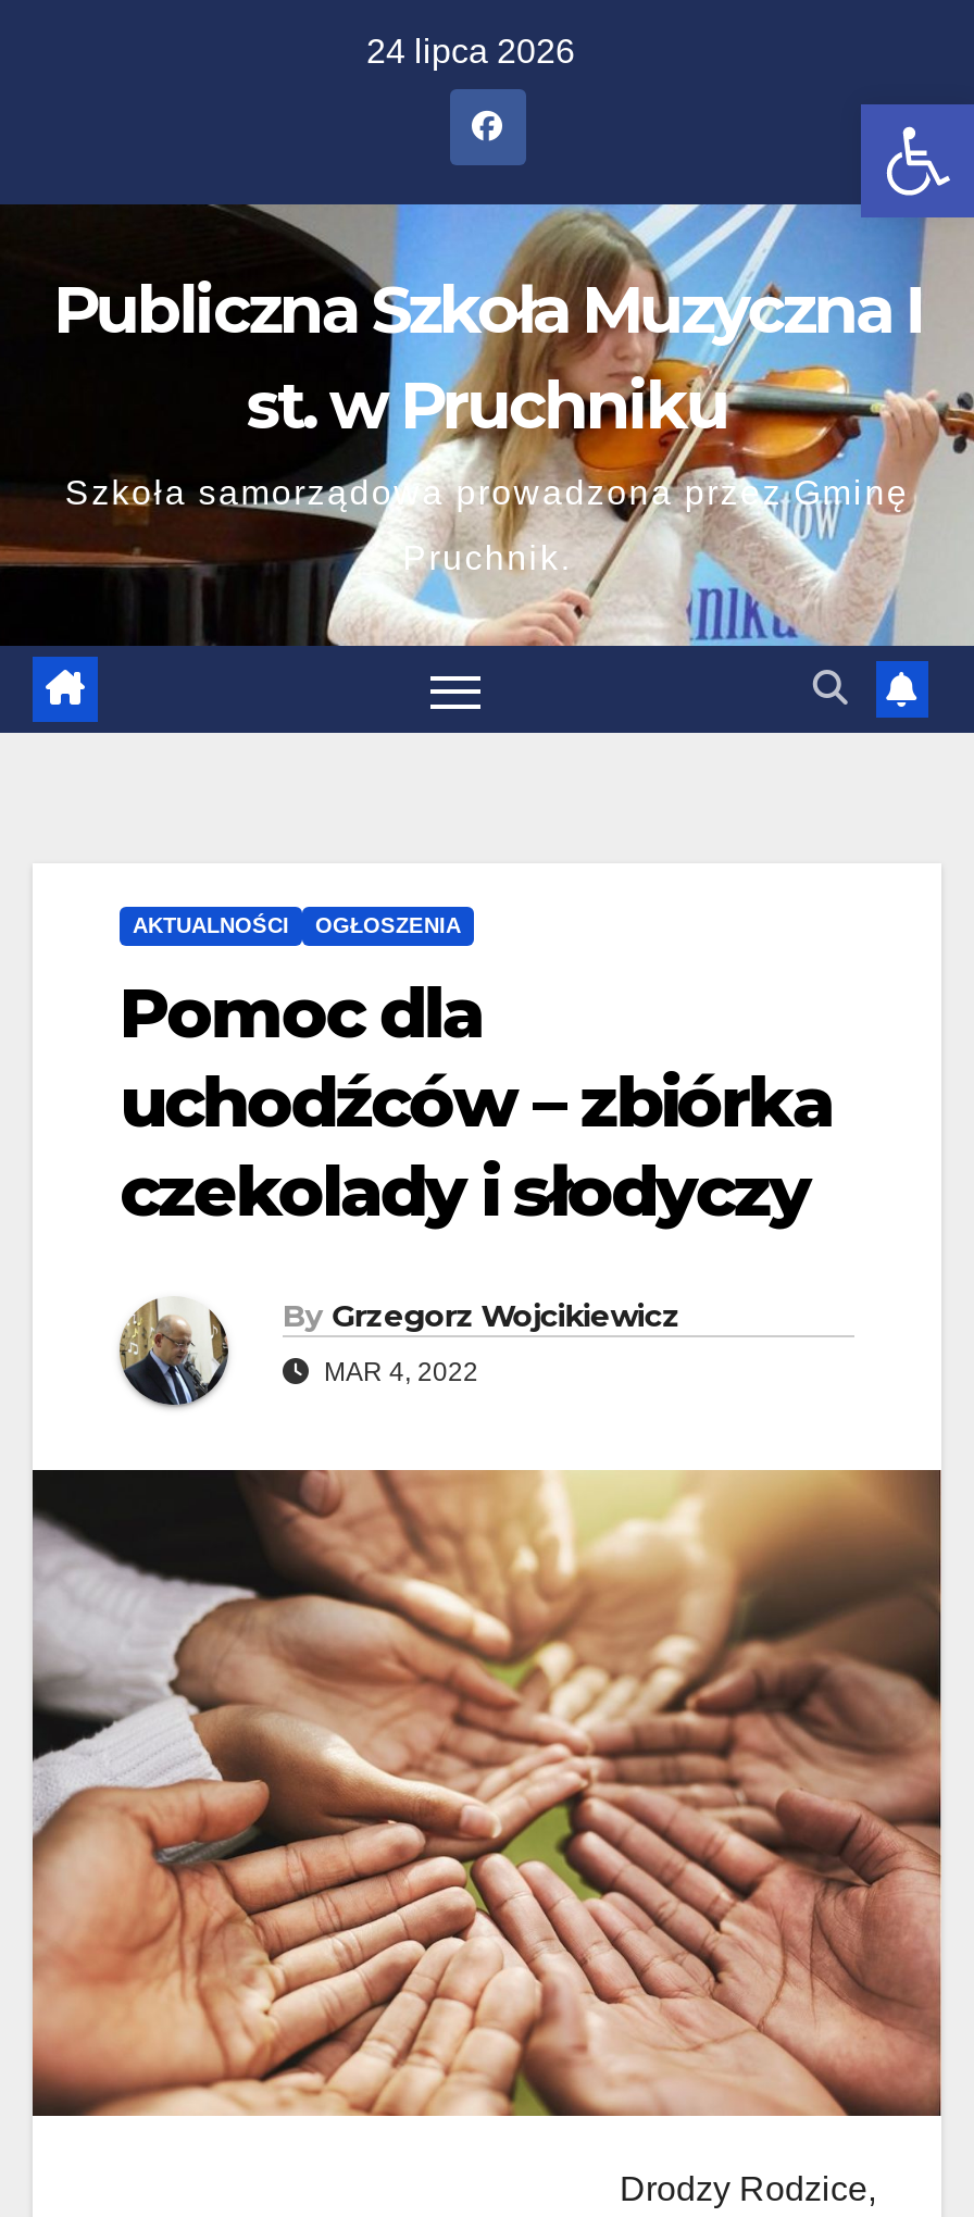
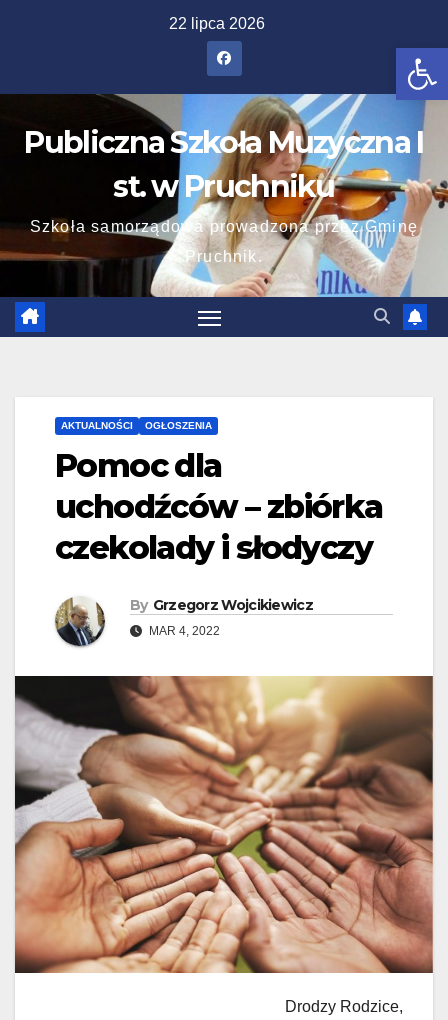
- 24 lipca 2026
+ 22 lipca 2026
